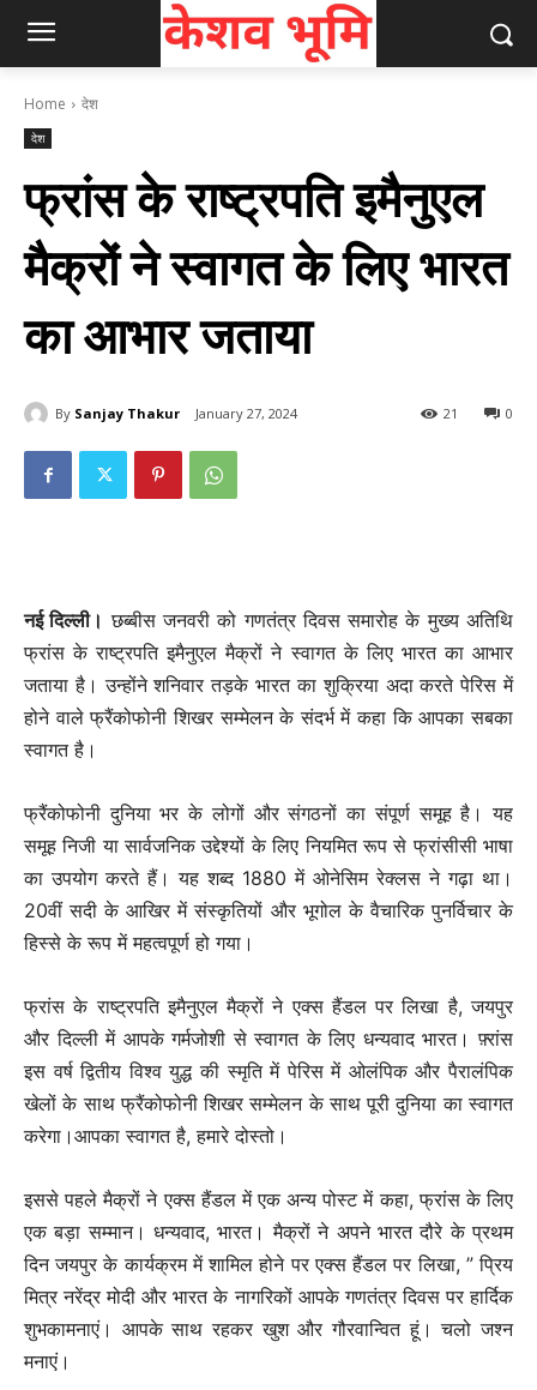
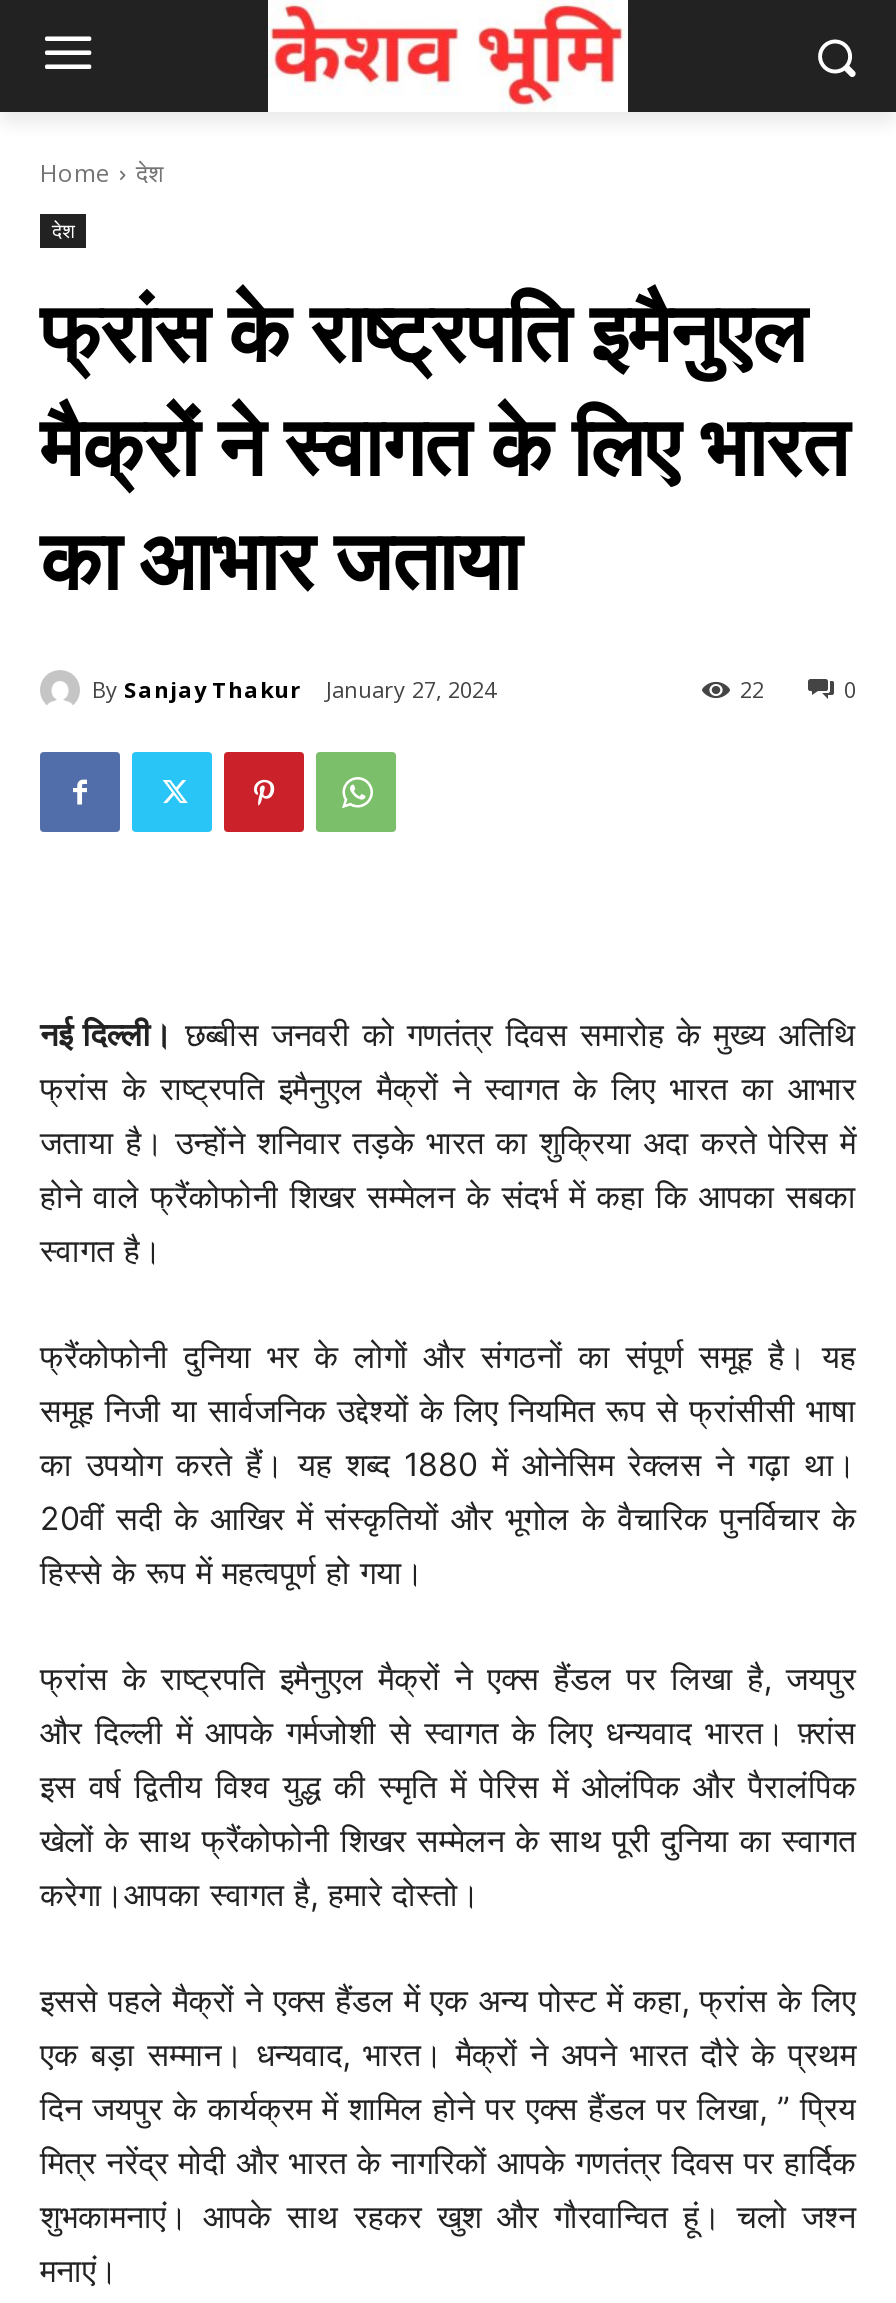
- 21
+ 22
